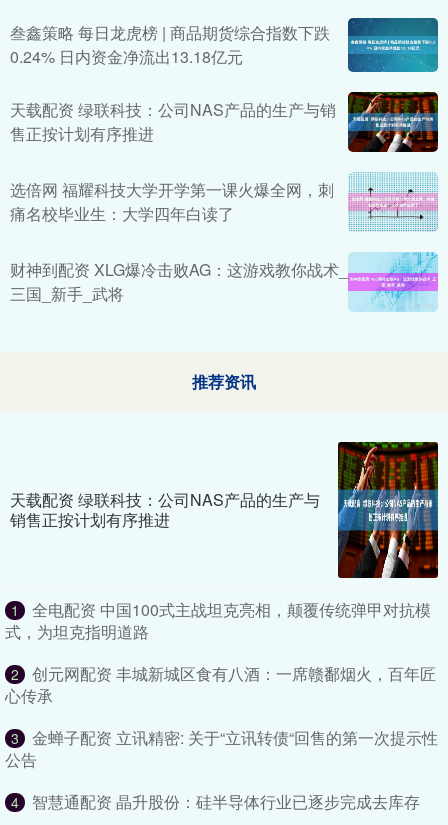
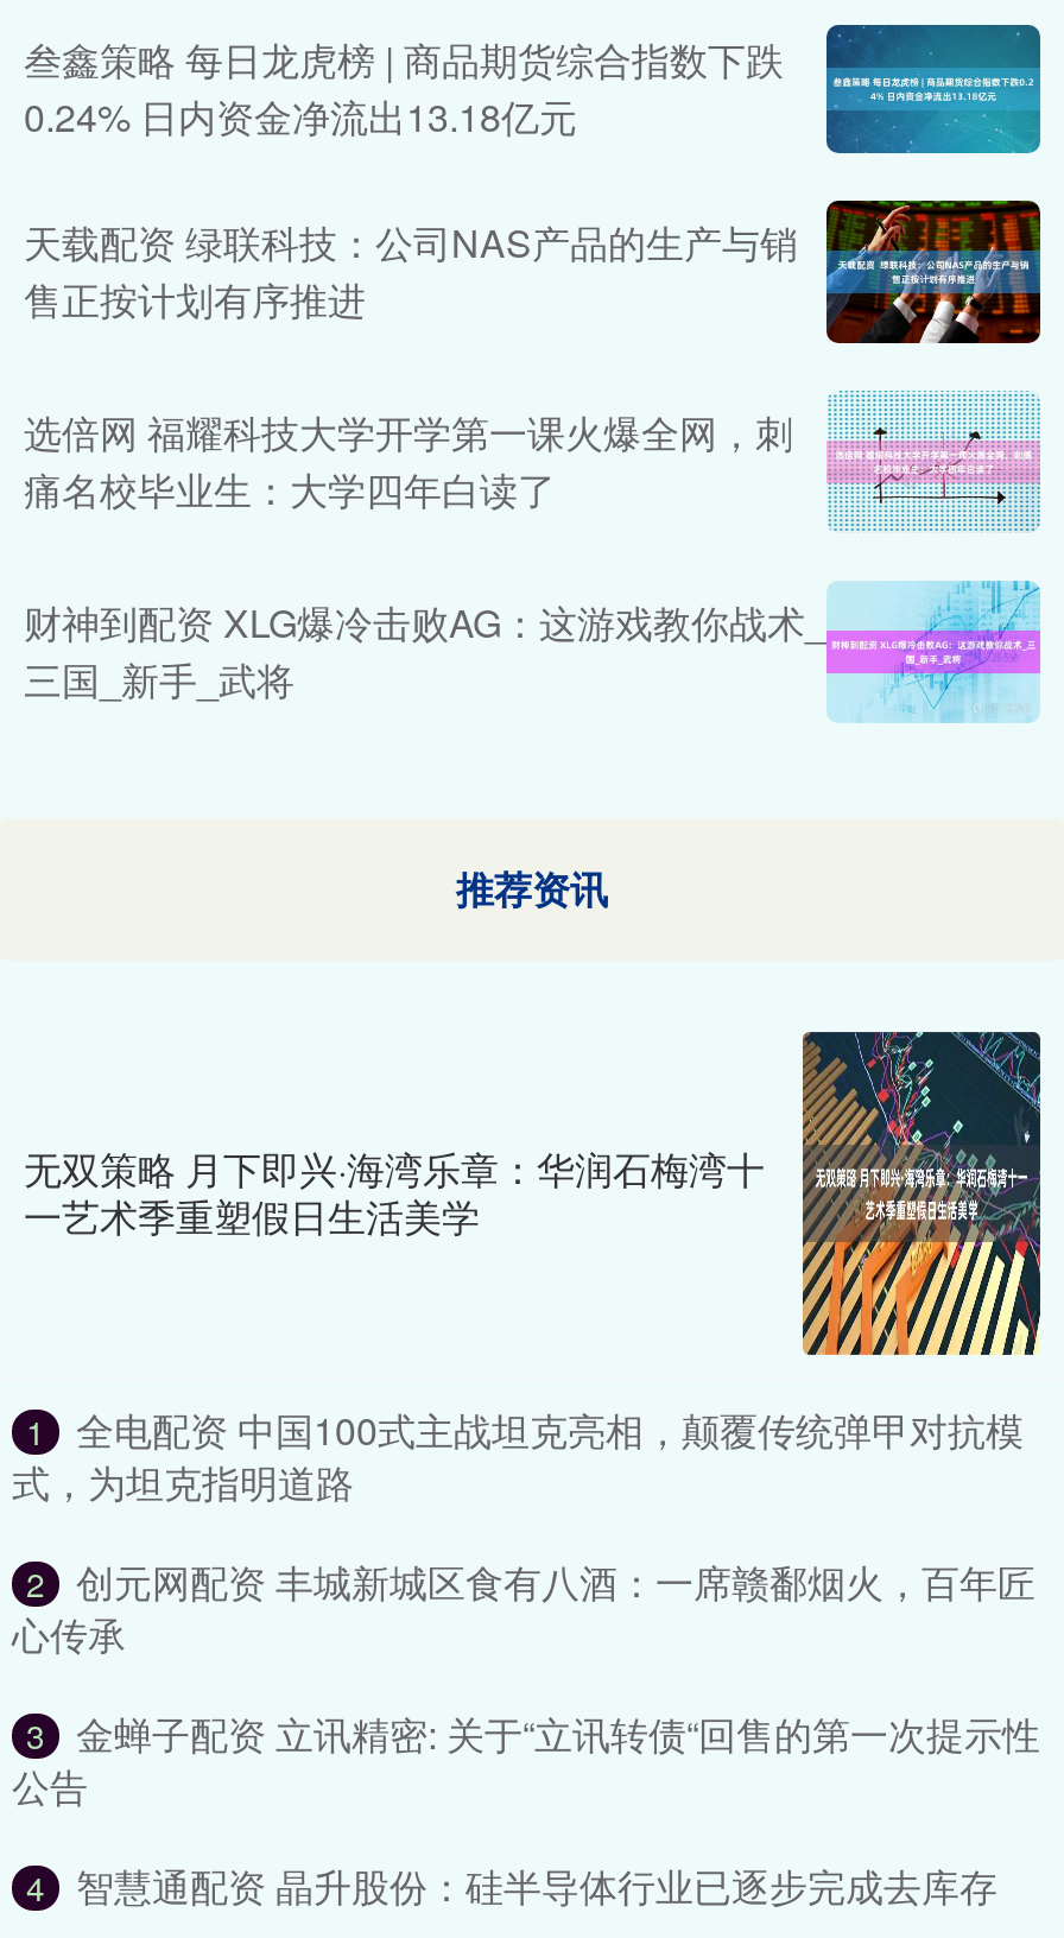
- [image]
- 天载配资 绿联科技：公司NAS产品的生产与
- 销售正按计划有序推进
+ [image]
+ 无双策略 月下即兴·海湾乐章：华润石梅湾十
+ 一艺术季重塑假日生活美学
